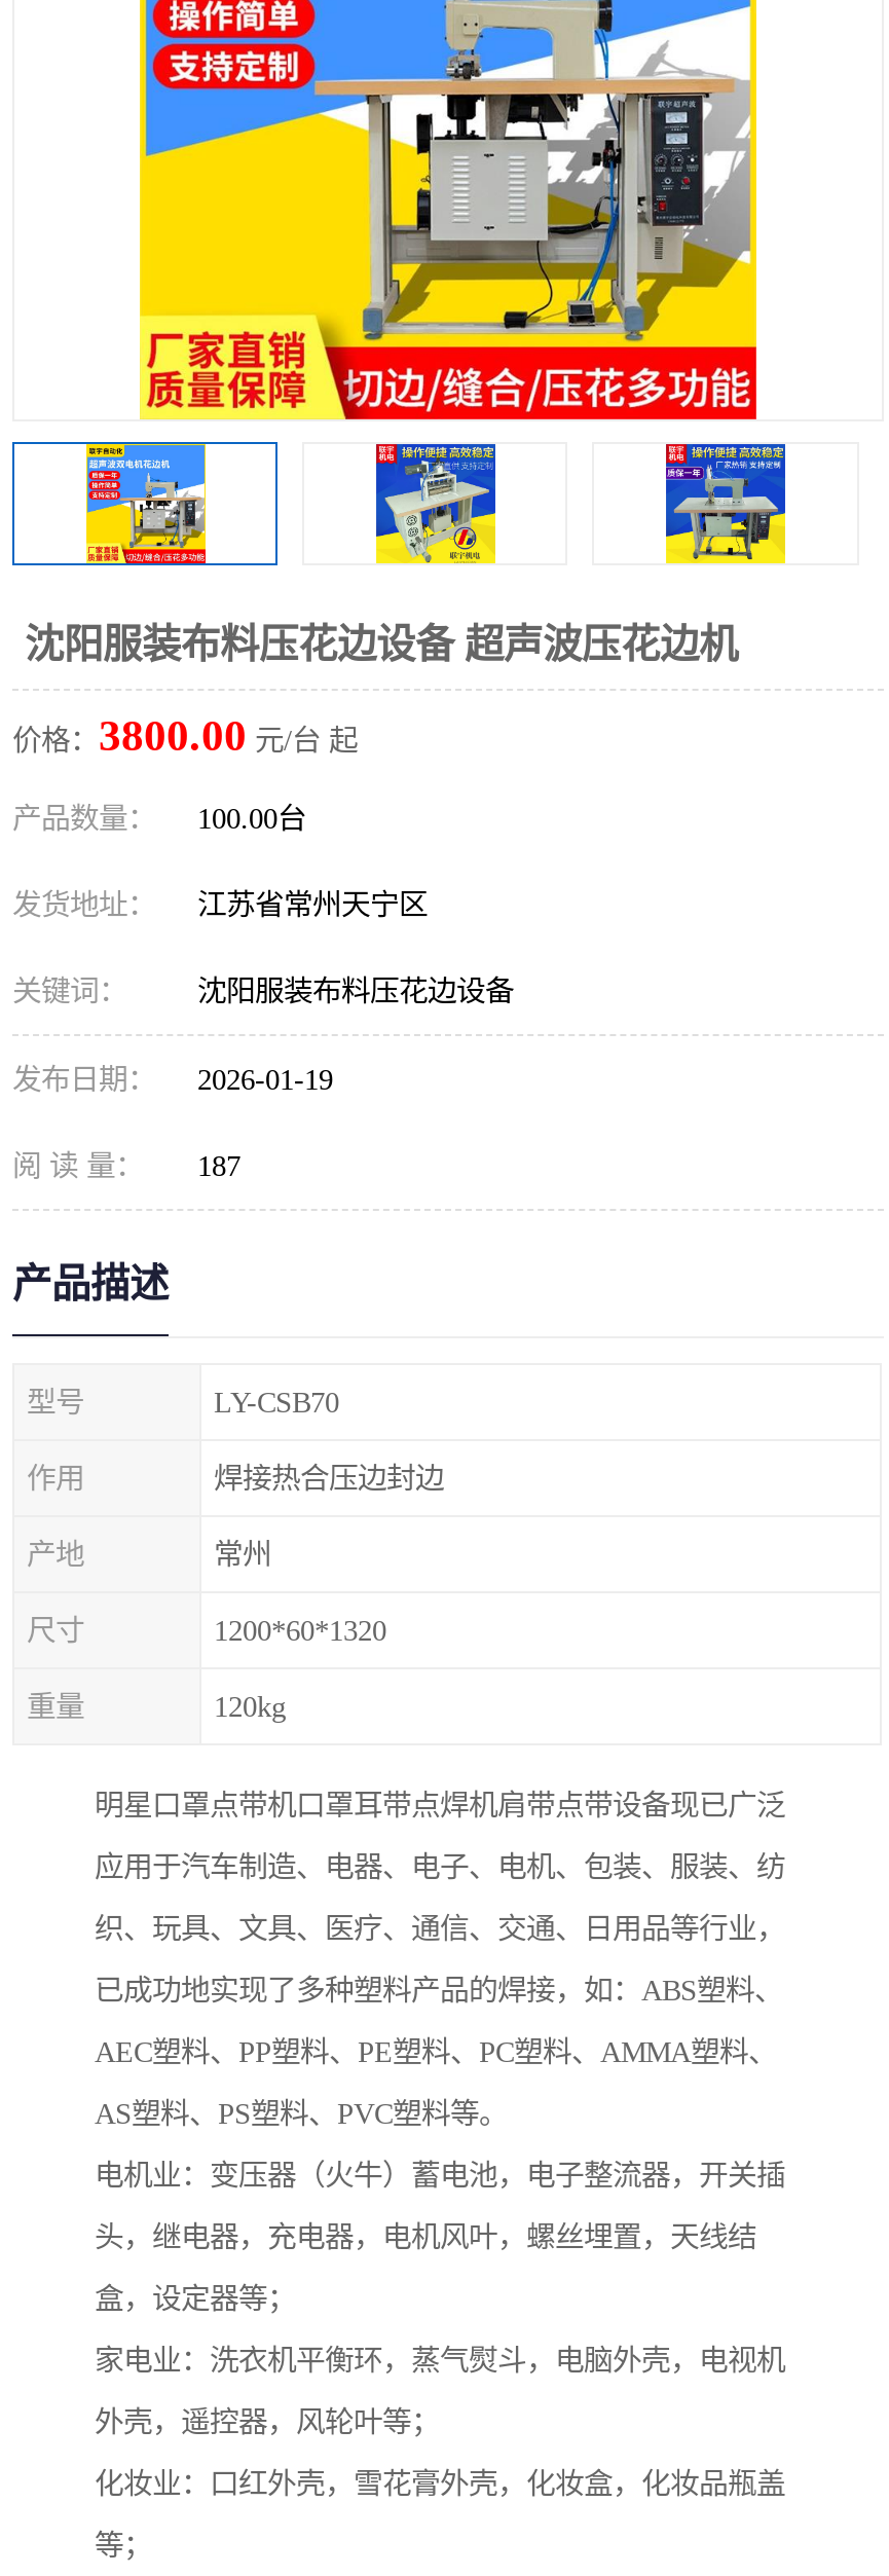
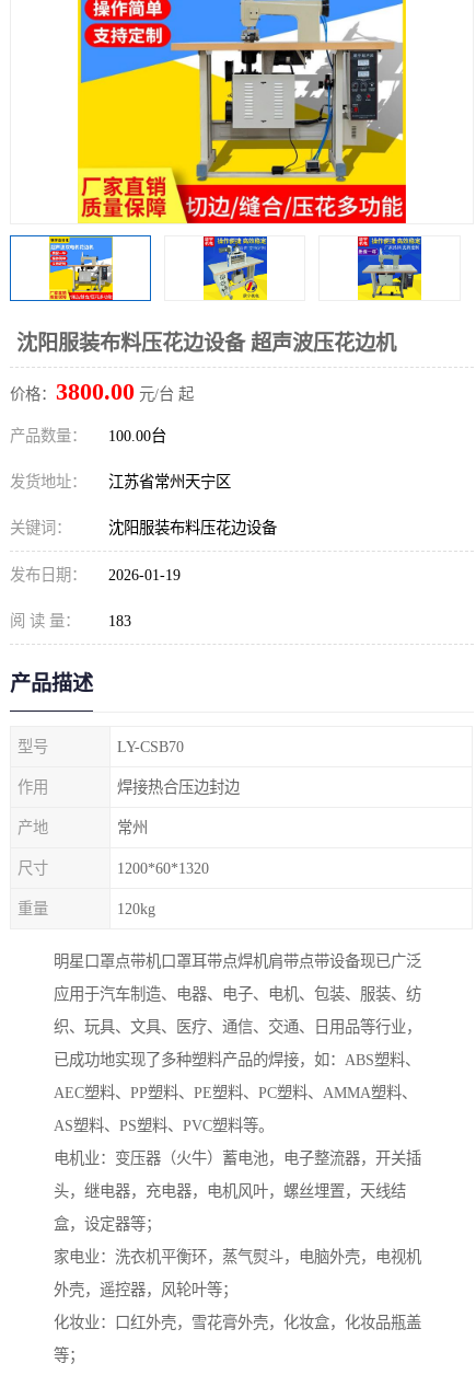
- 阅 读 量： 187
+ 阅 读 量： 183
